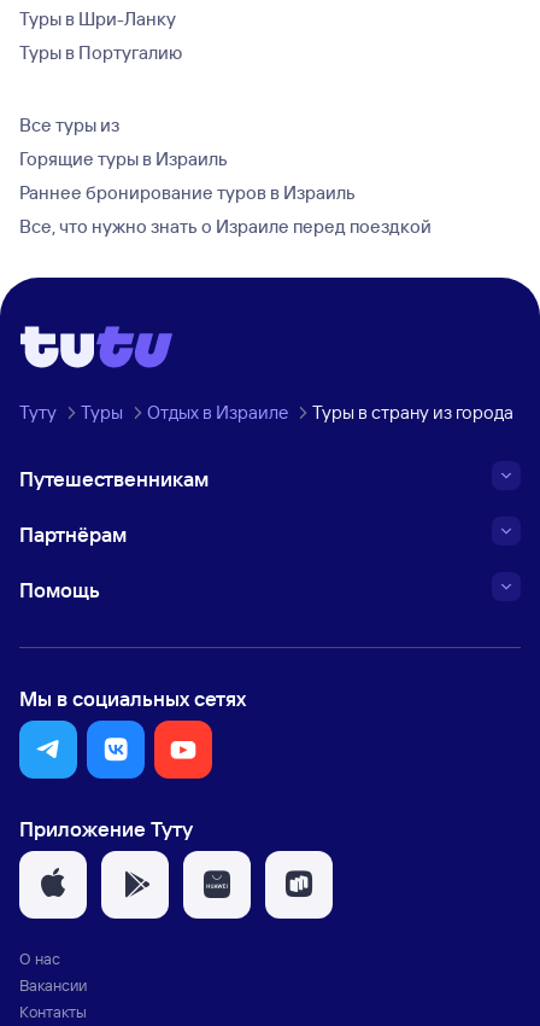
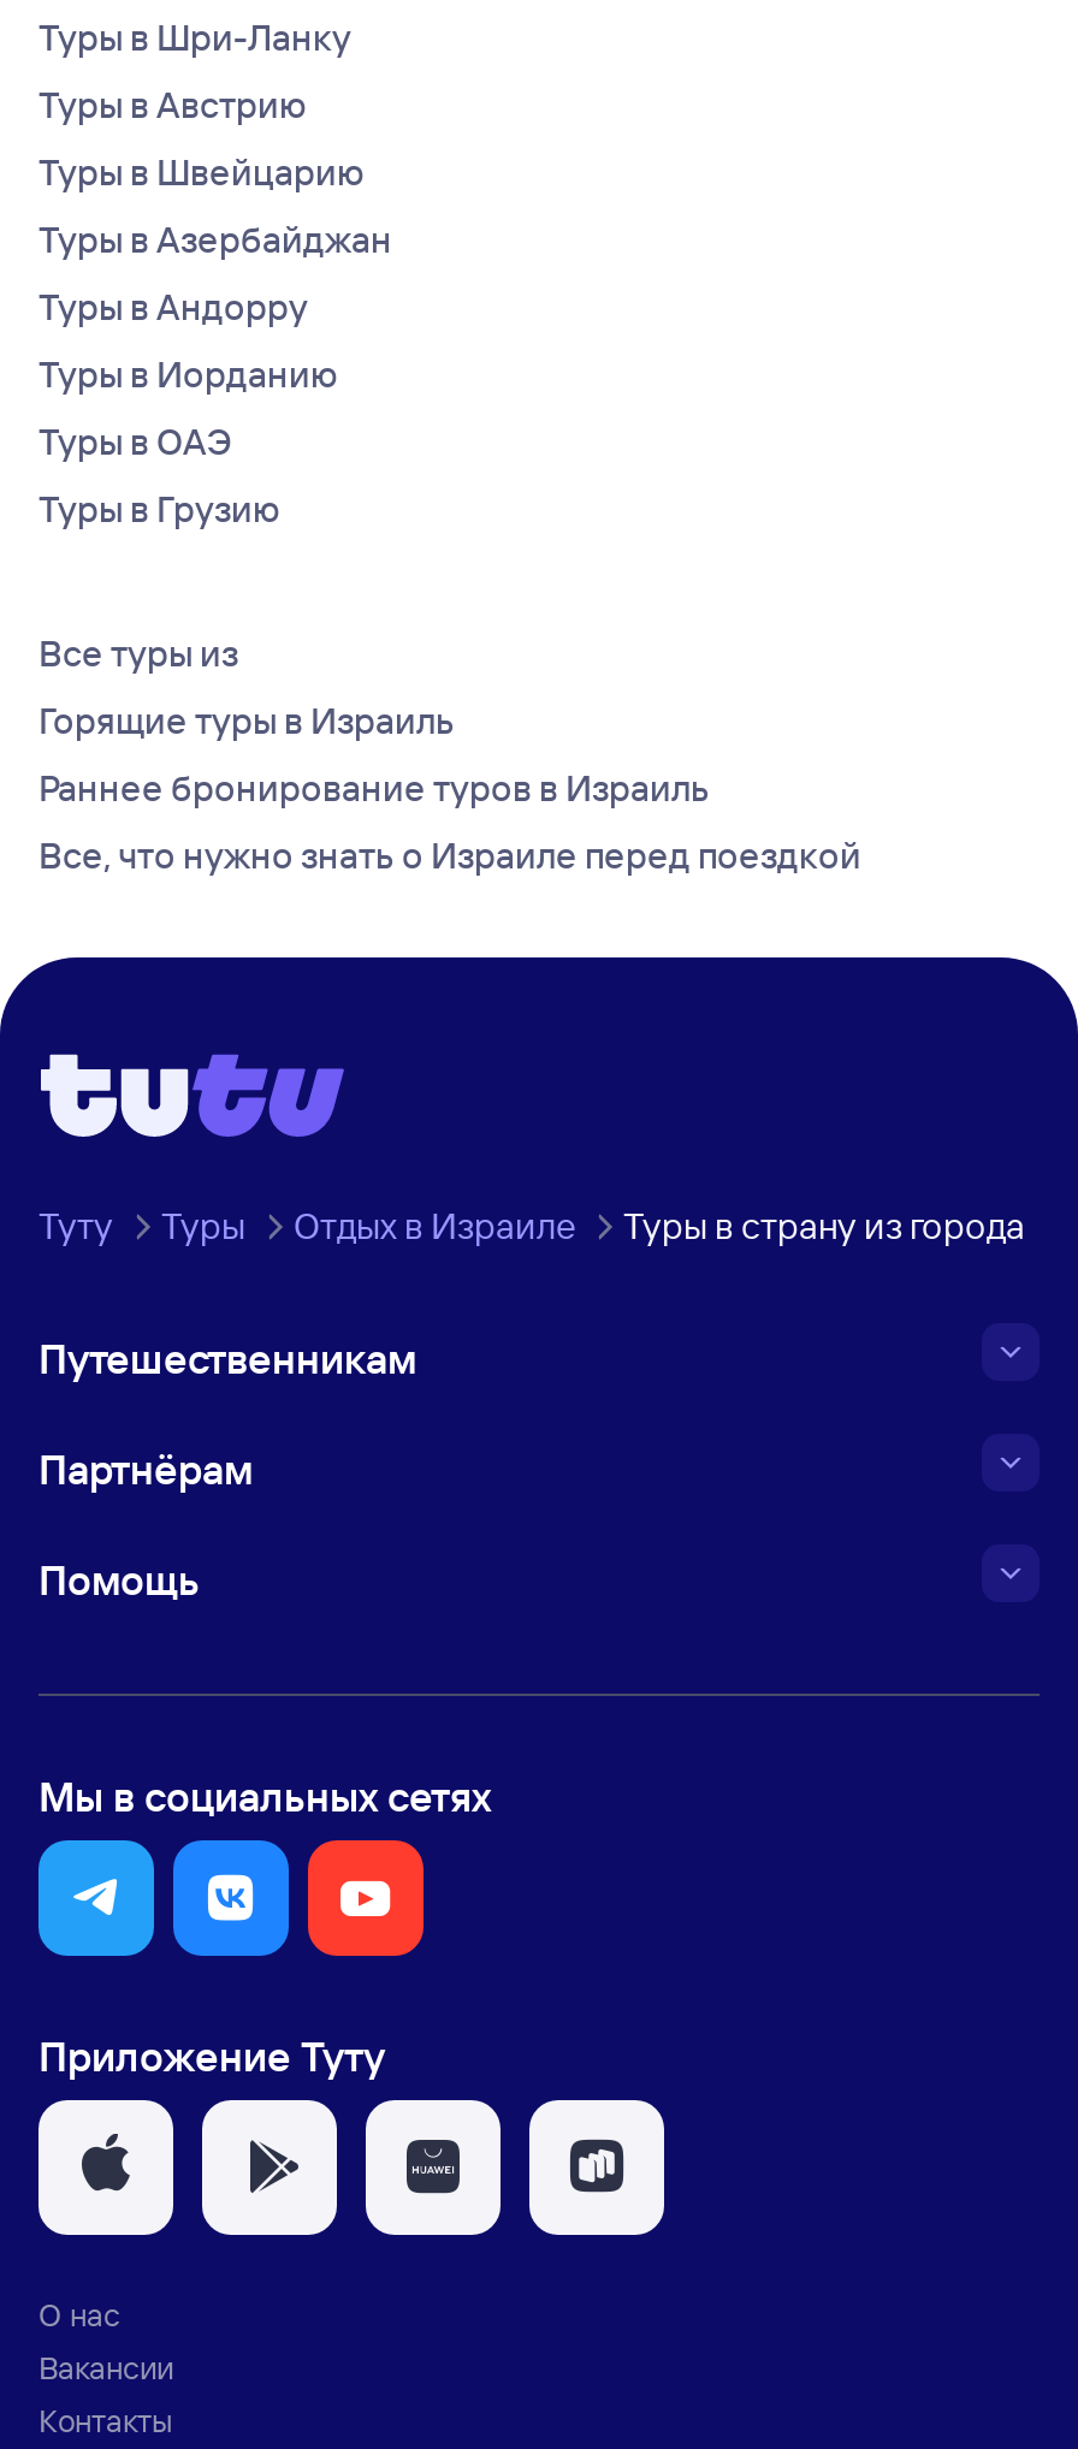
- Туры в Португалию
+ Туры в Австрию
+ Туры в Швейцарию
+ Туры в Азербайджан
+ Туры в Андорру
+ Туры в Иорданию
+ Туры в ОАЭ
+ Туры в Грузию
